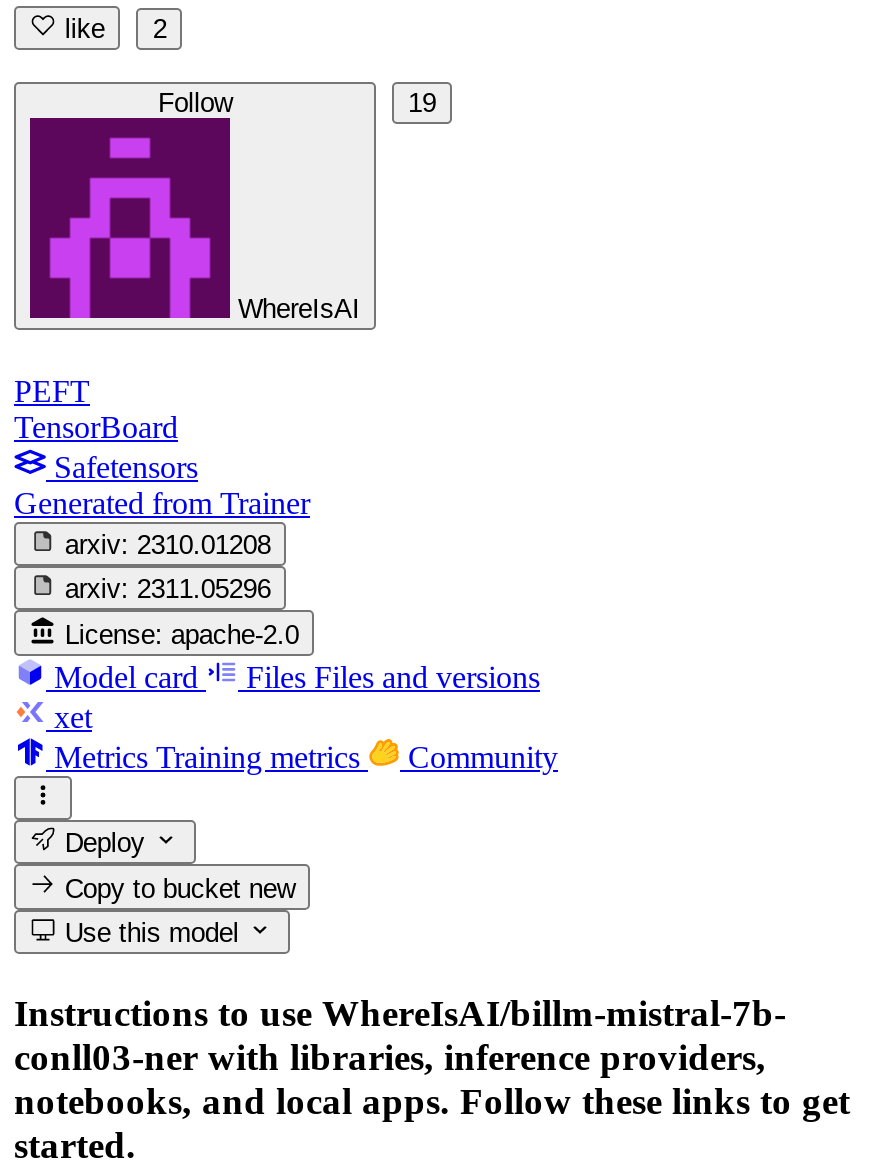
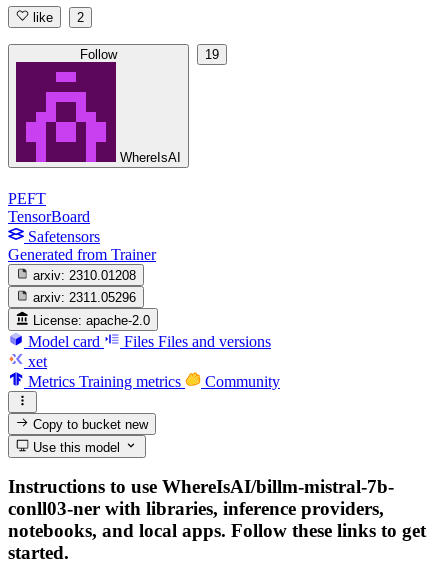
- Deploy
